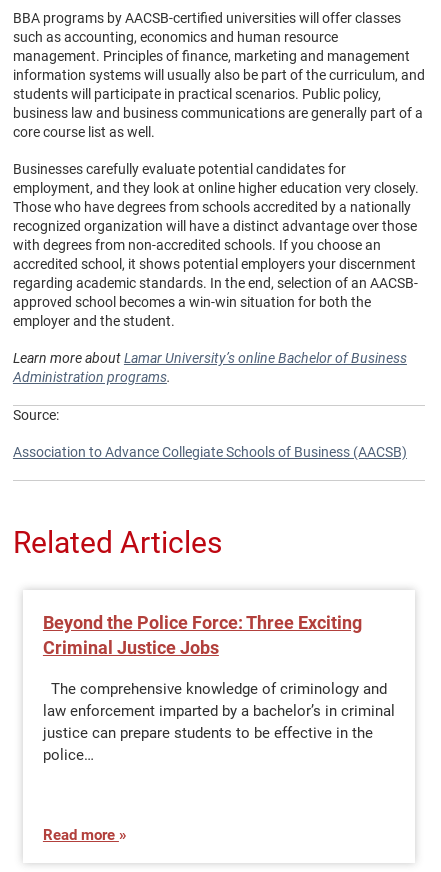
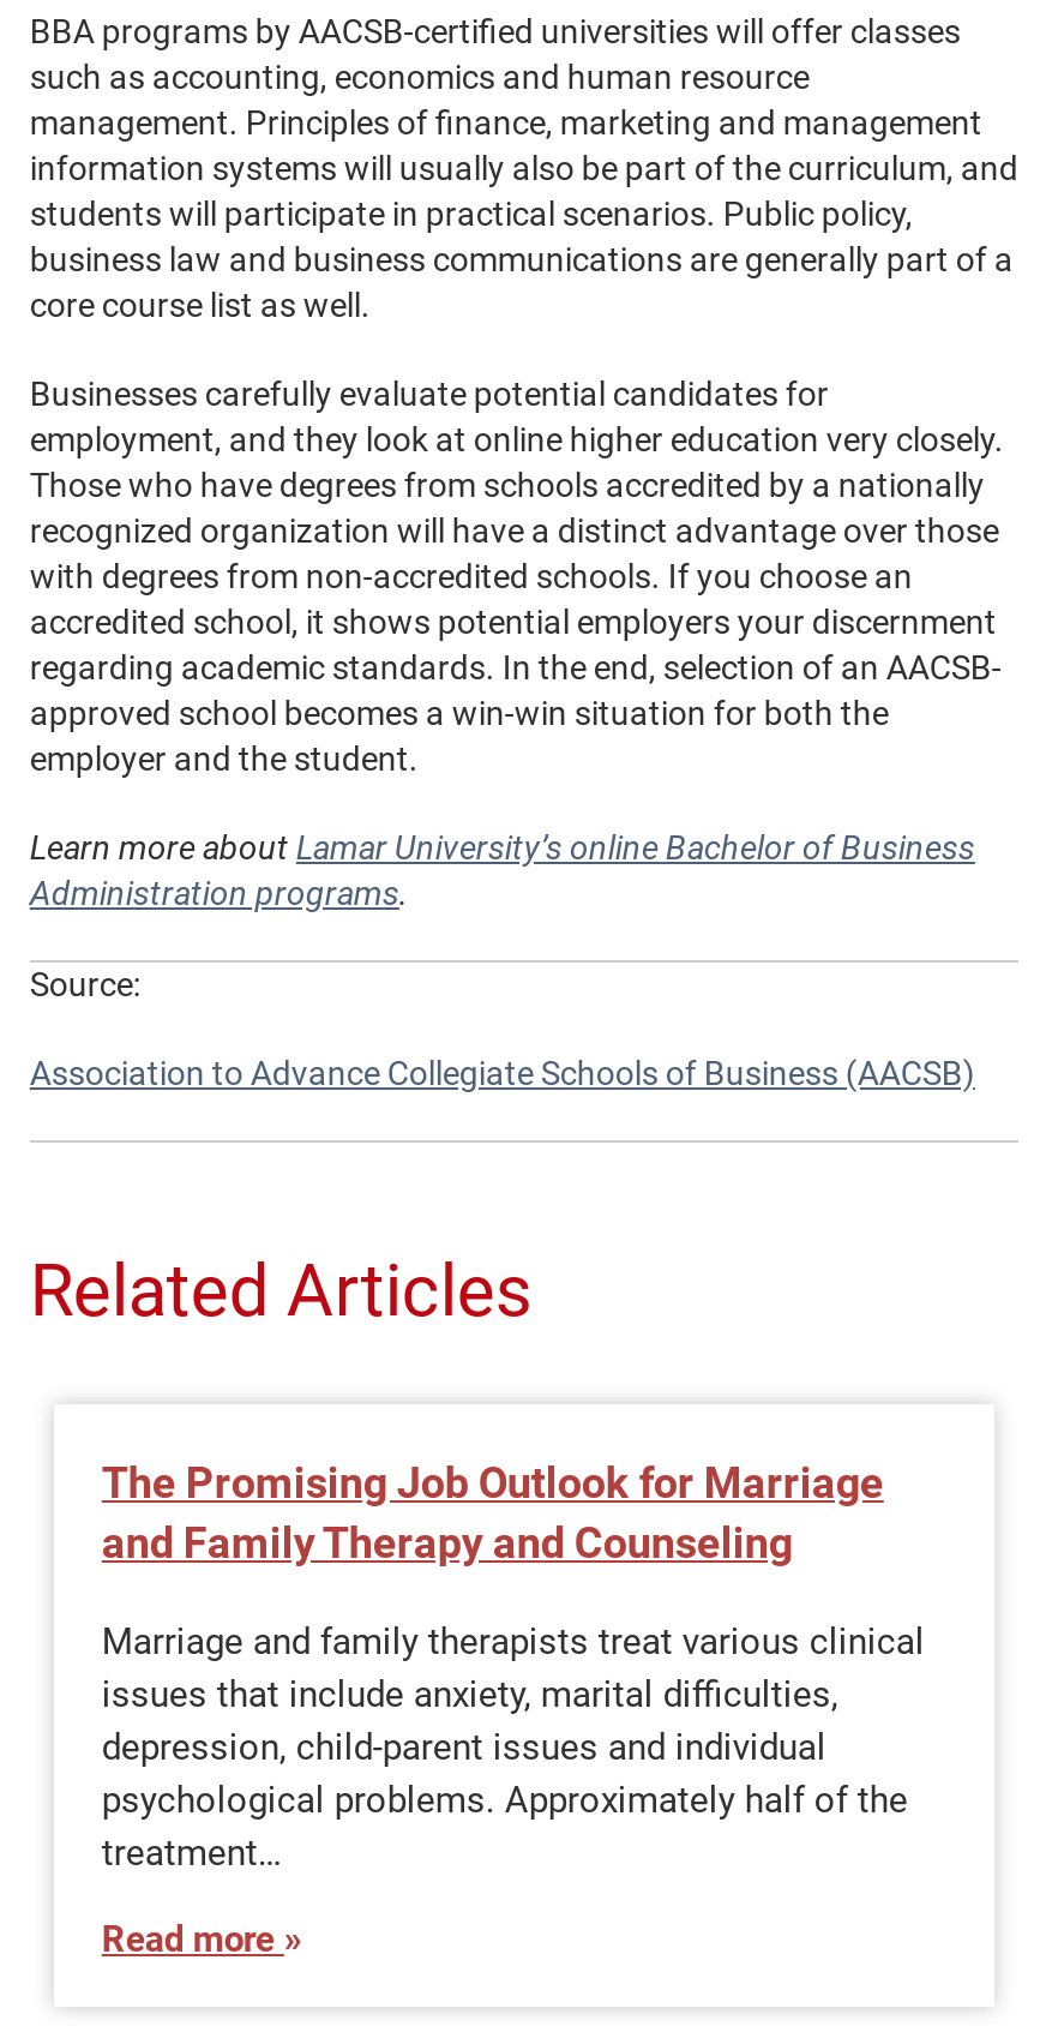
- Beyond the Police Force: Three Exciting
- Criminal Justice Jobs
+ The Promising Job Outlook for Marriage
+ and Family Therapy and Counseling

- The comprehensive knowledge of criminology and
- law enforcement imparted by a bachelor’s in criminal
- justice can prepare students to be effective in the
- police…
+ Marriage and family therapists treat various clinical
+ issues that include anxiety, marital difficulties,
+ depression, child-parent issues and individual
+ psychological problems. Approximately half of the
+ treatment…
